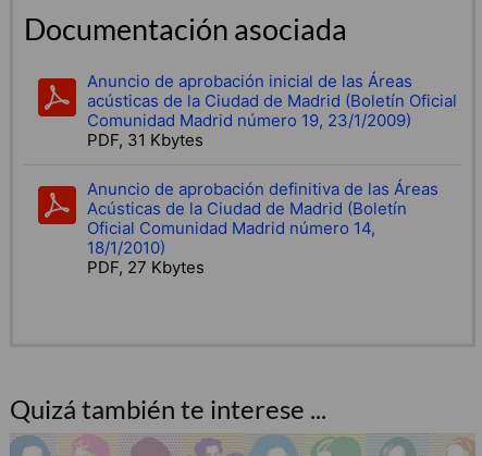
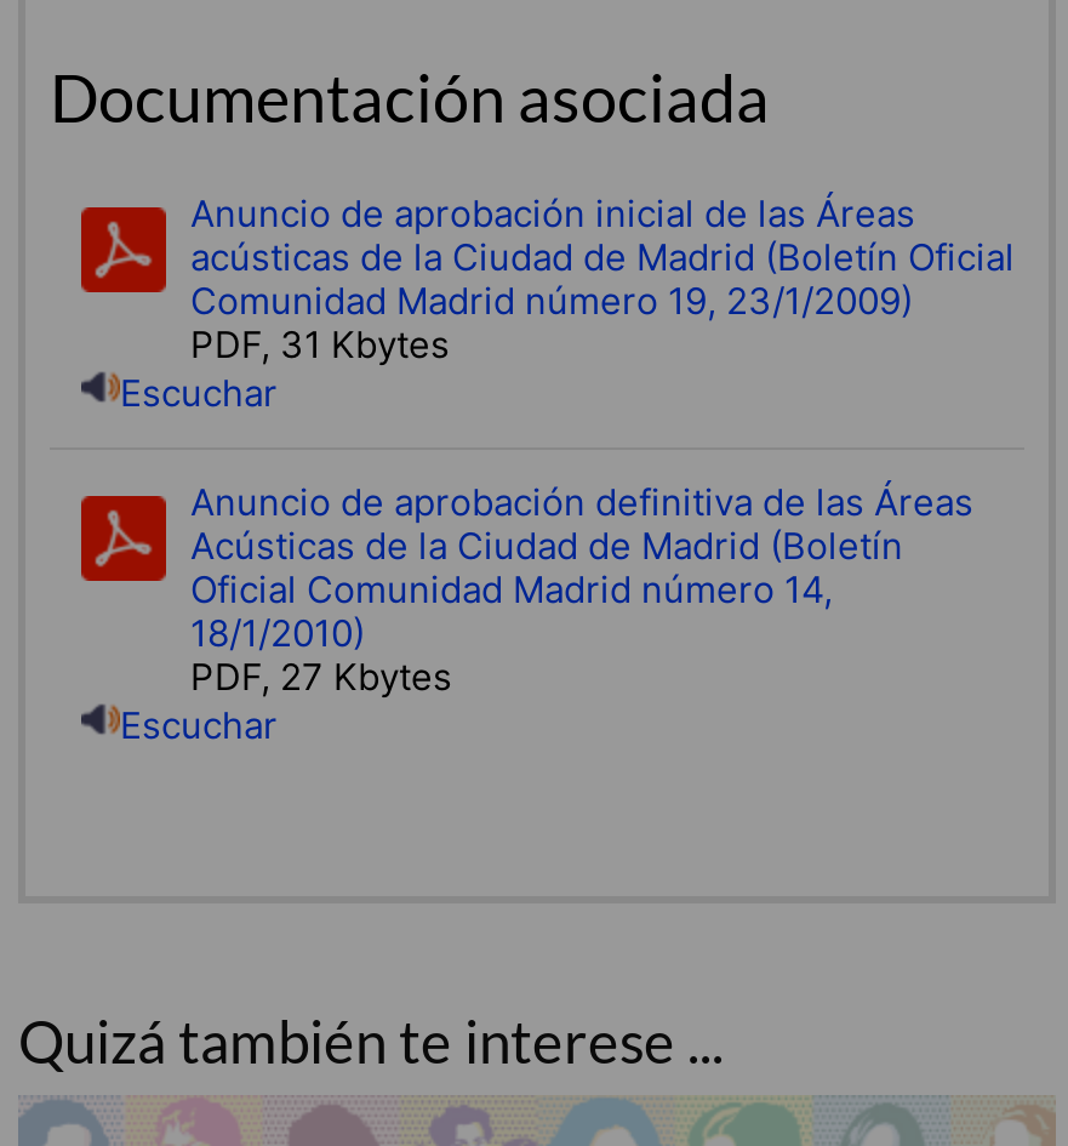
+ Escuchar

+ Escuchar
